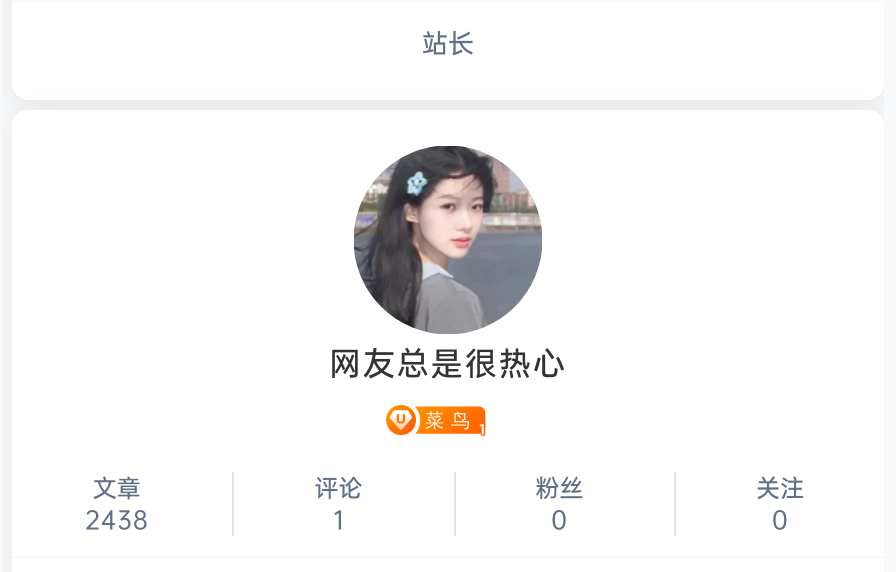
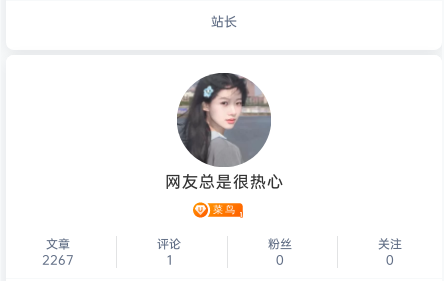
- 2438
+ 2267
